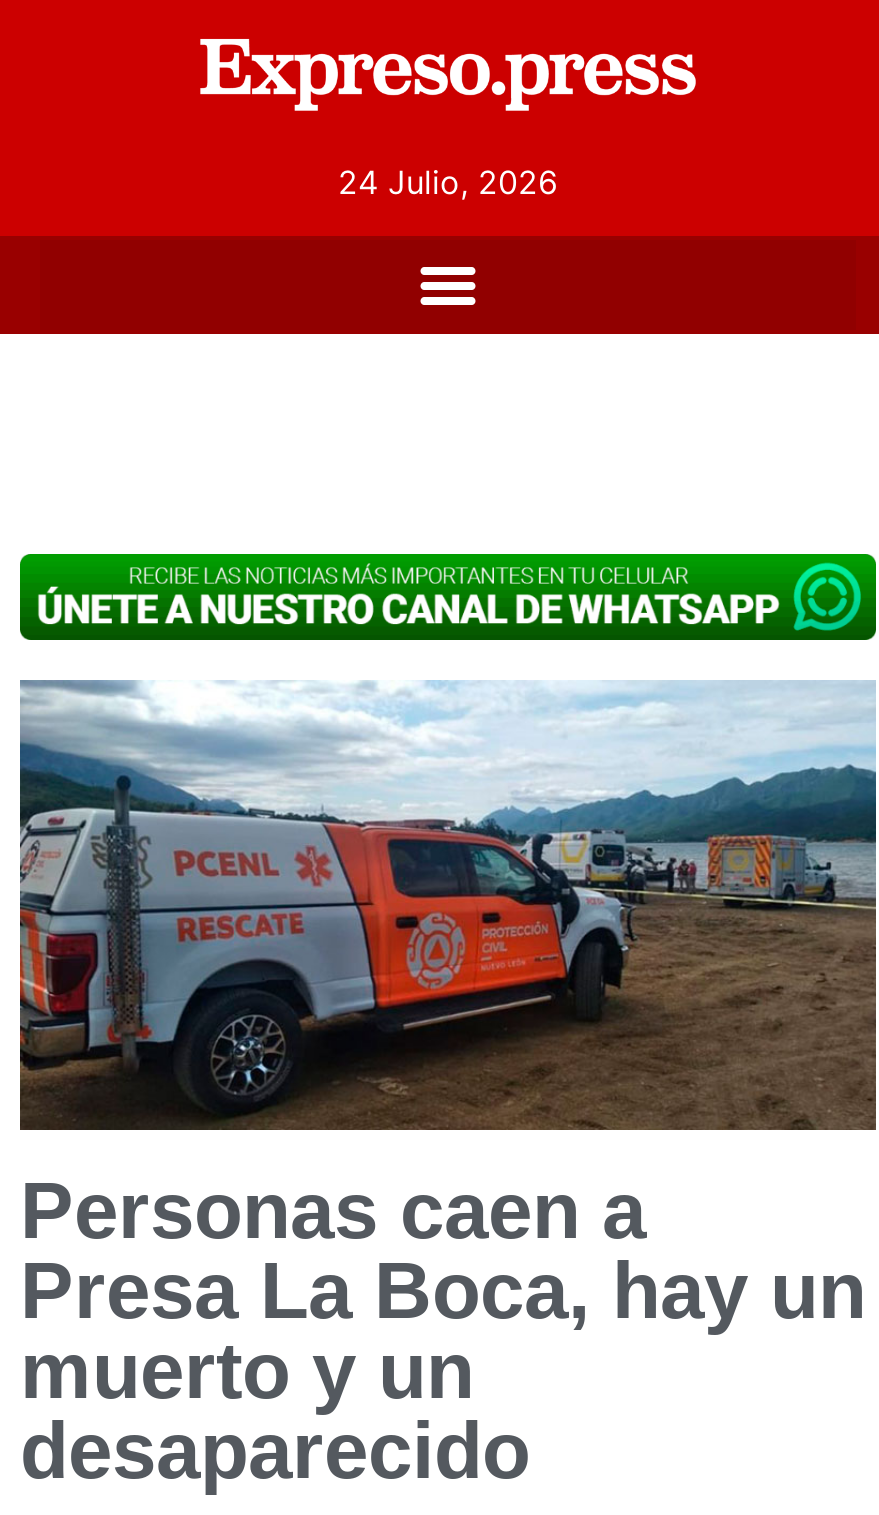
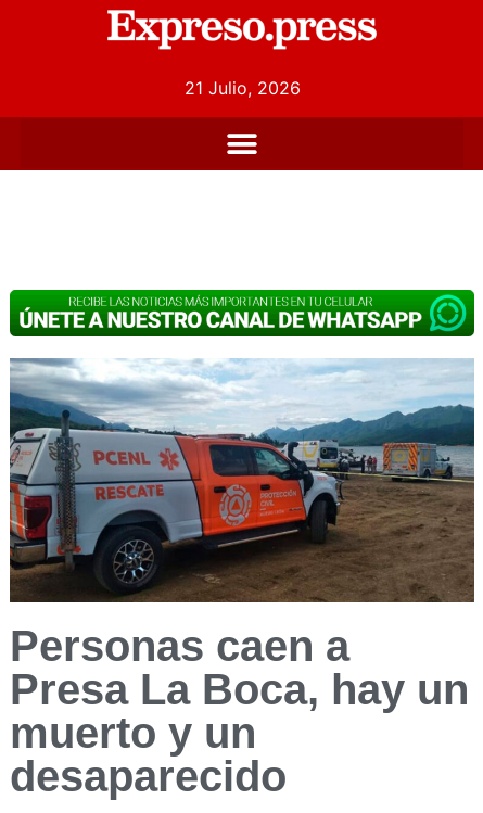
- 24 Julio, 2026
+ 21 Julio, 2026
